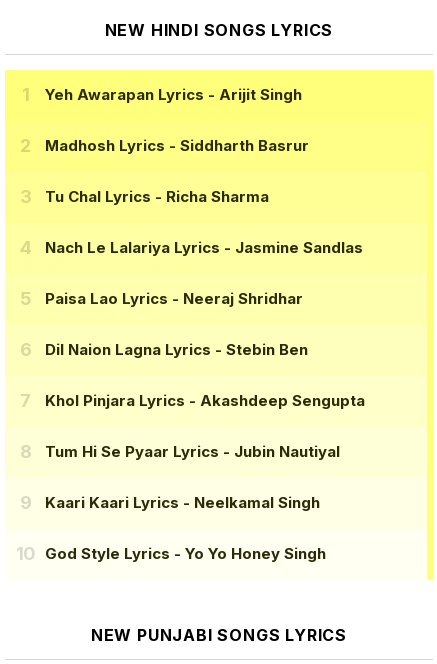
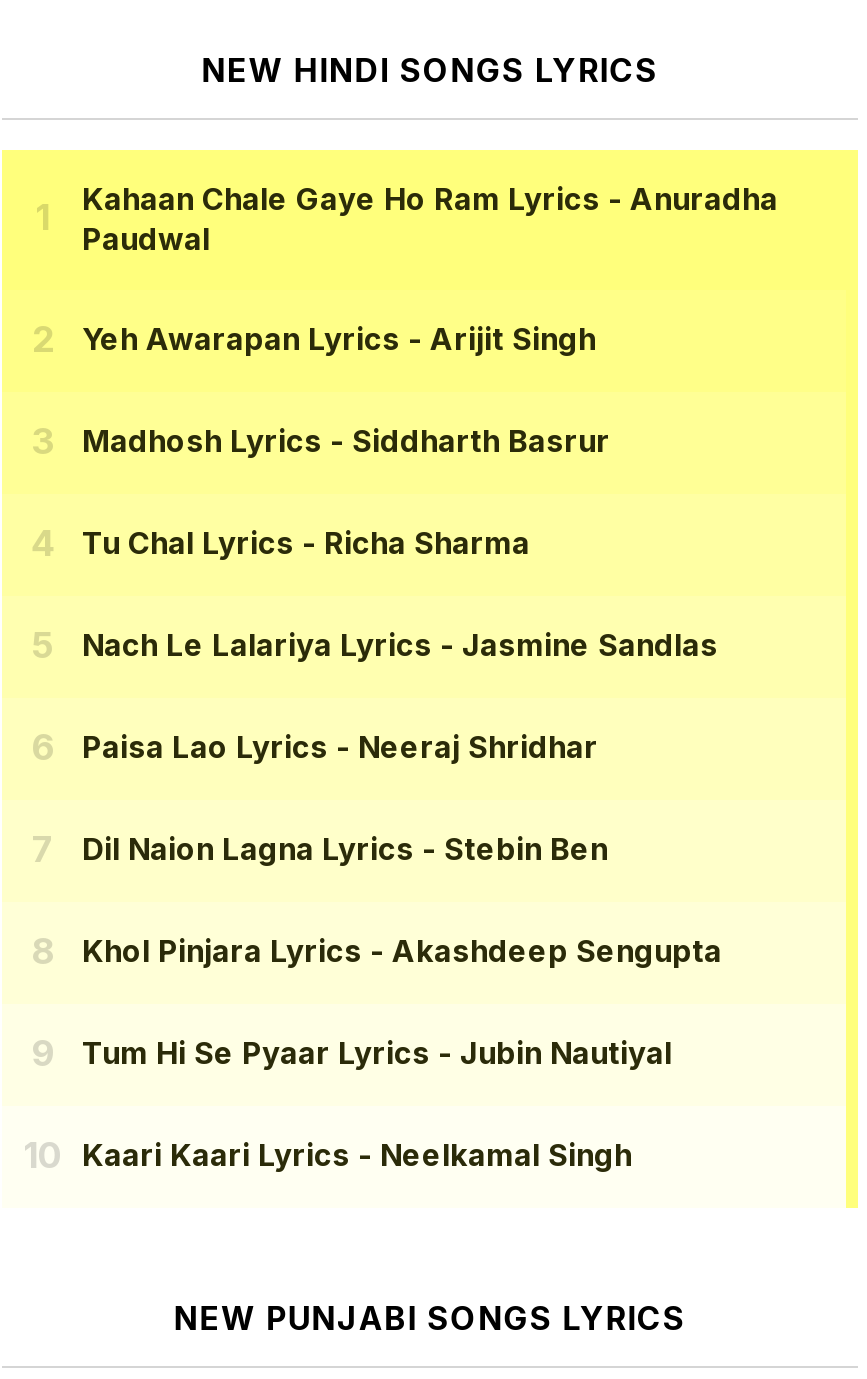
+ Kahaan Chale Gaye Ho Ram Lyrics - Anuradha
+ Paudwal

moved down: Yeh Awarapan Lyrics - Arijit Singh | Madhosh Lyrics - Siddharth Basrur | Tu Chal Lyrics - Richa Sharma | ... | Tum Hi Se Pyaar Lyrics - Jubin Nautiyal | Kaari Kaari Lyrics - Neelkamal Singh

- God Style Lyrics - Yo Yo Honey Singh
